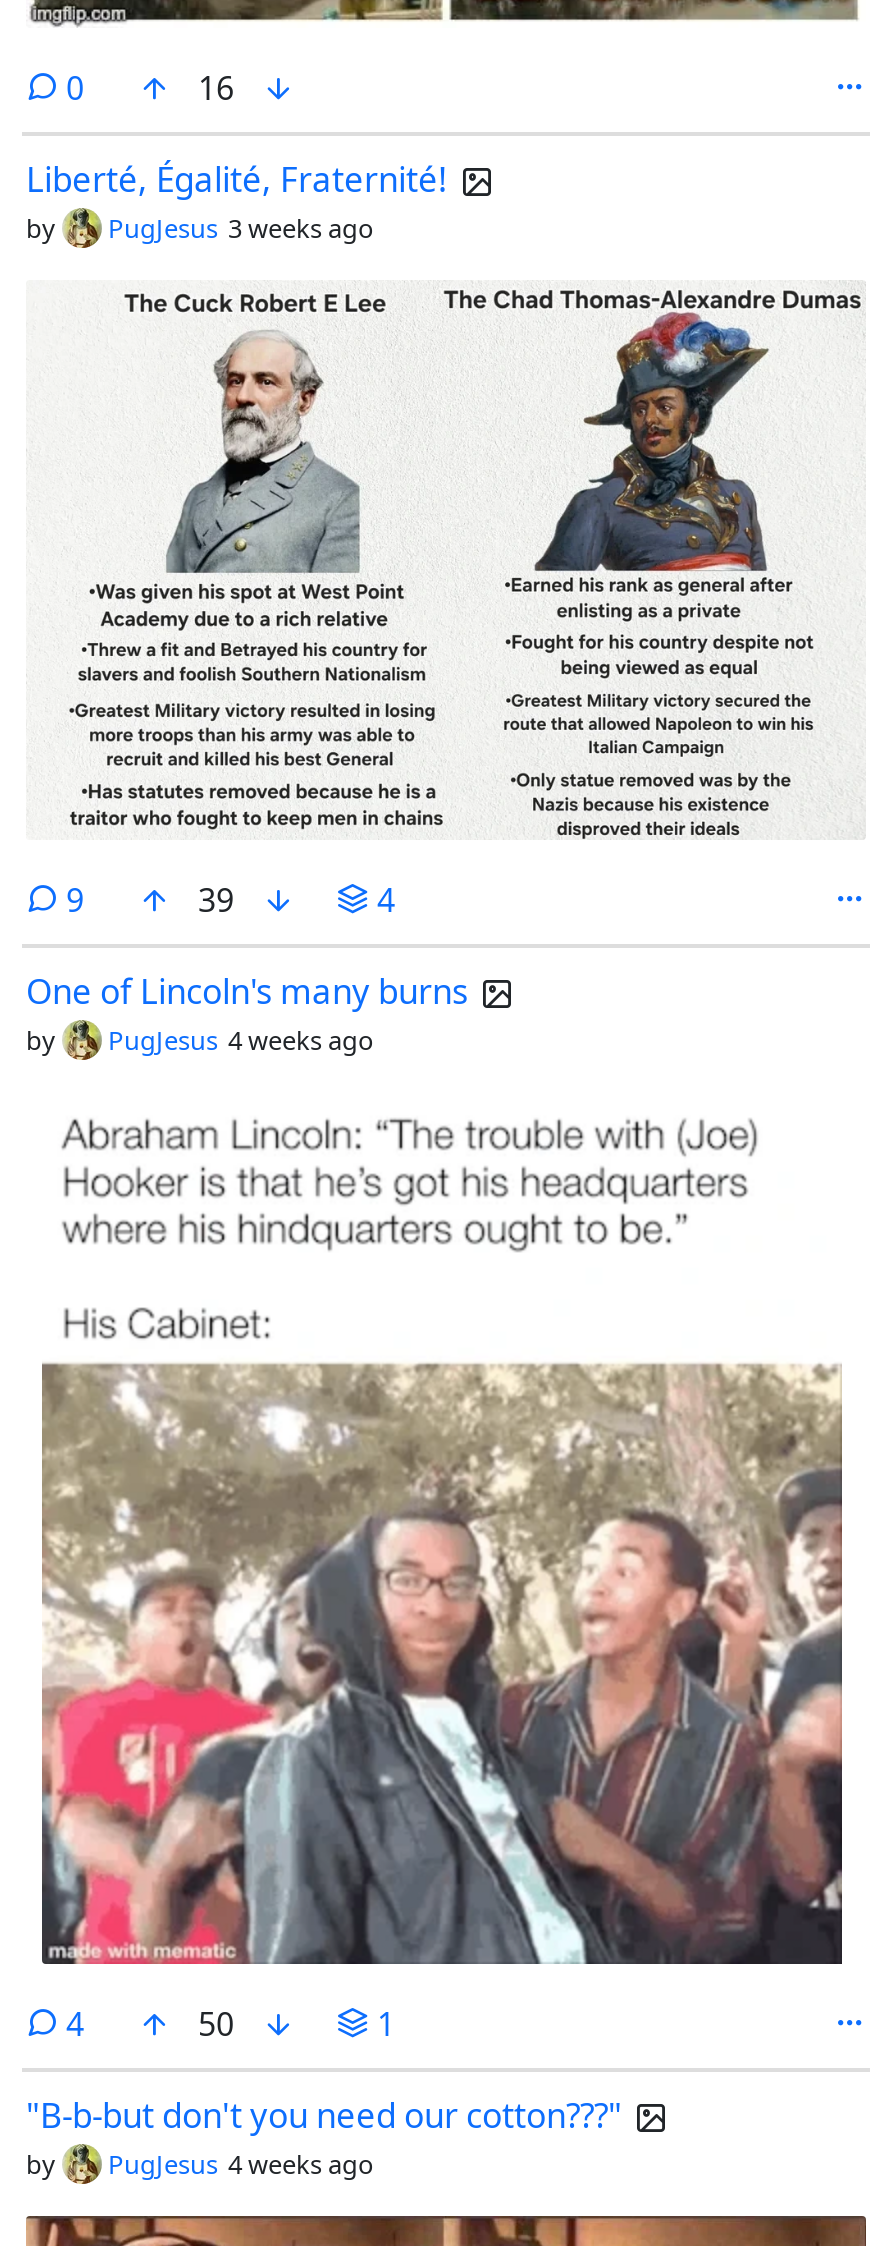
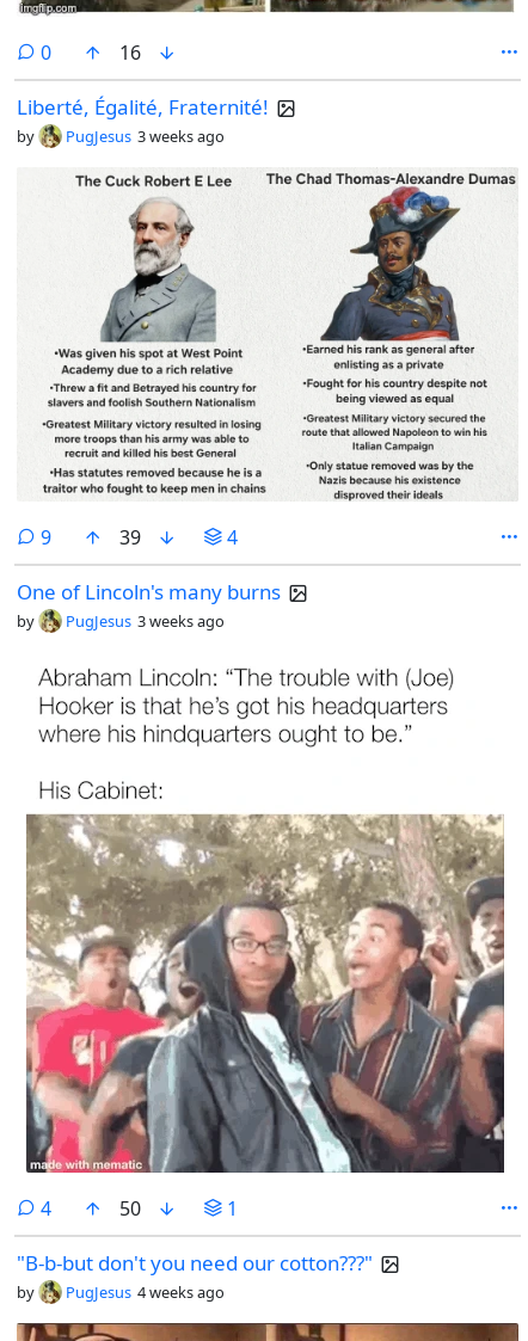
- PugJesus 4 weeks ago
+ PugJesus 3 weeks ago
